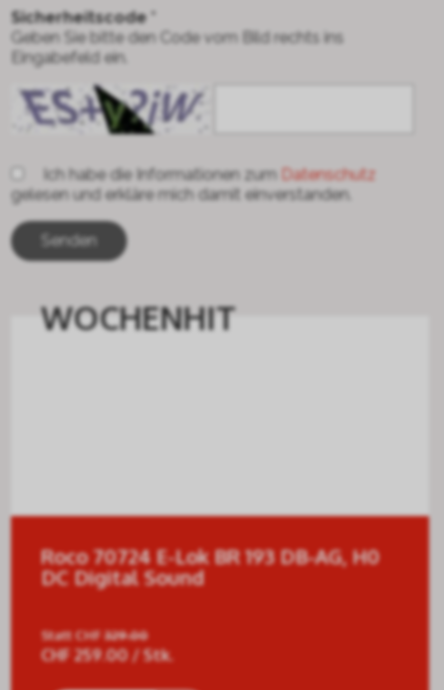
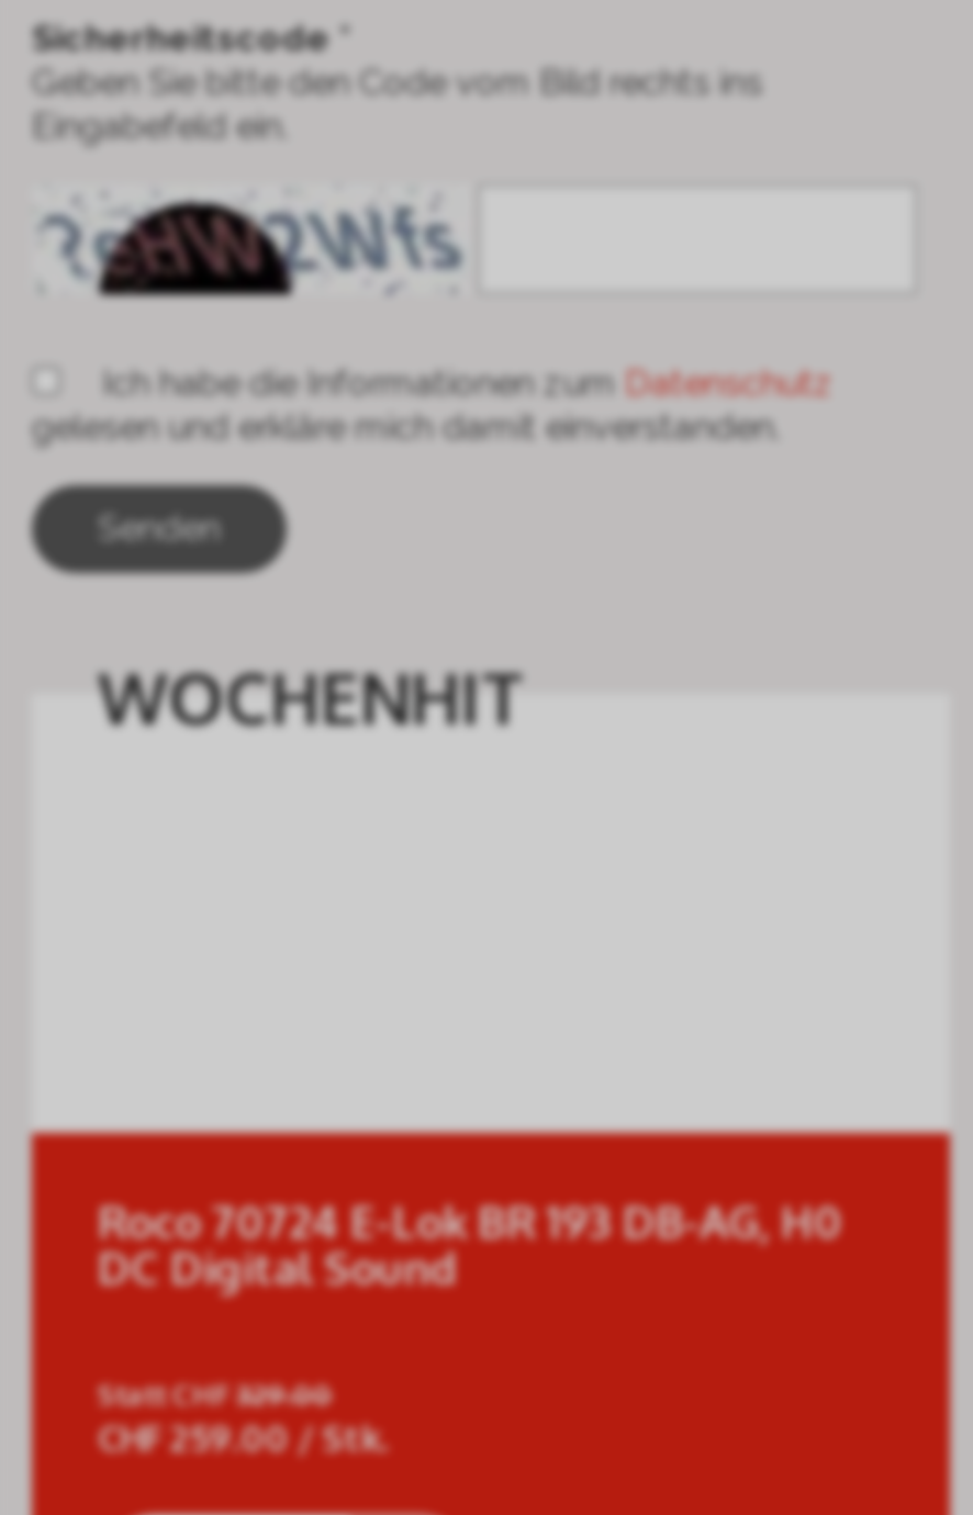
- [image]
+ [image]
